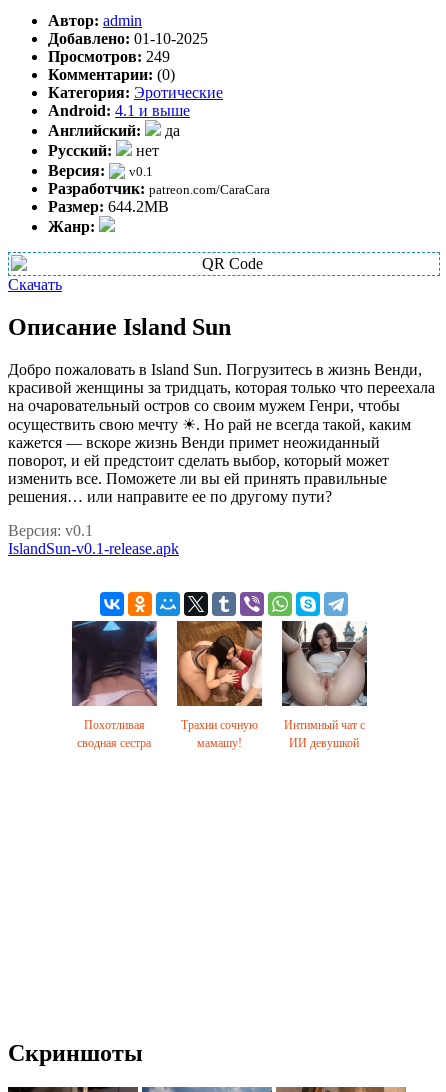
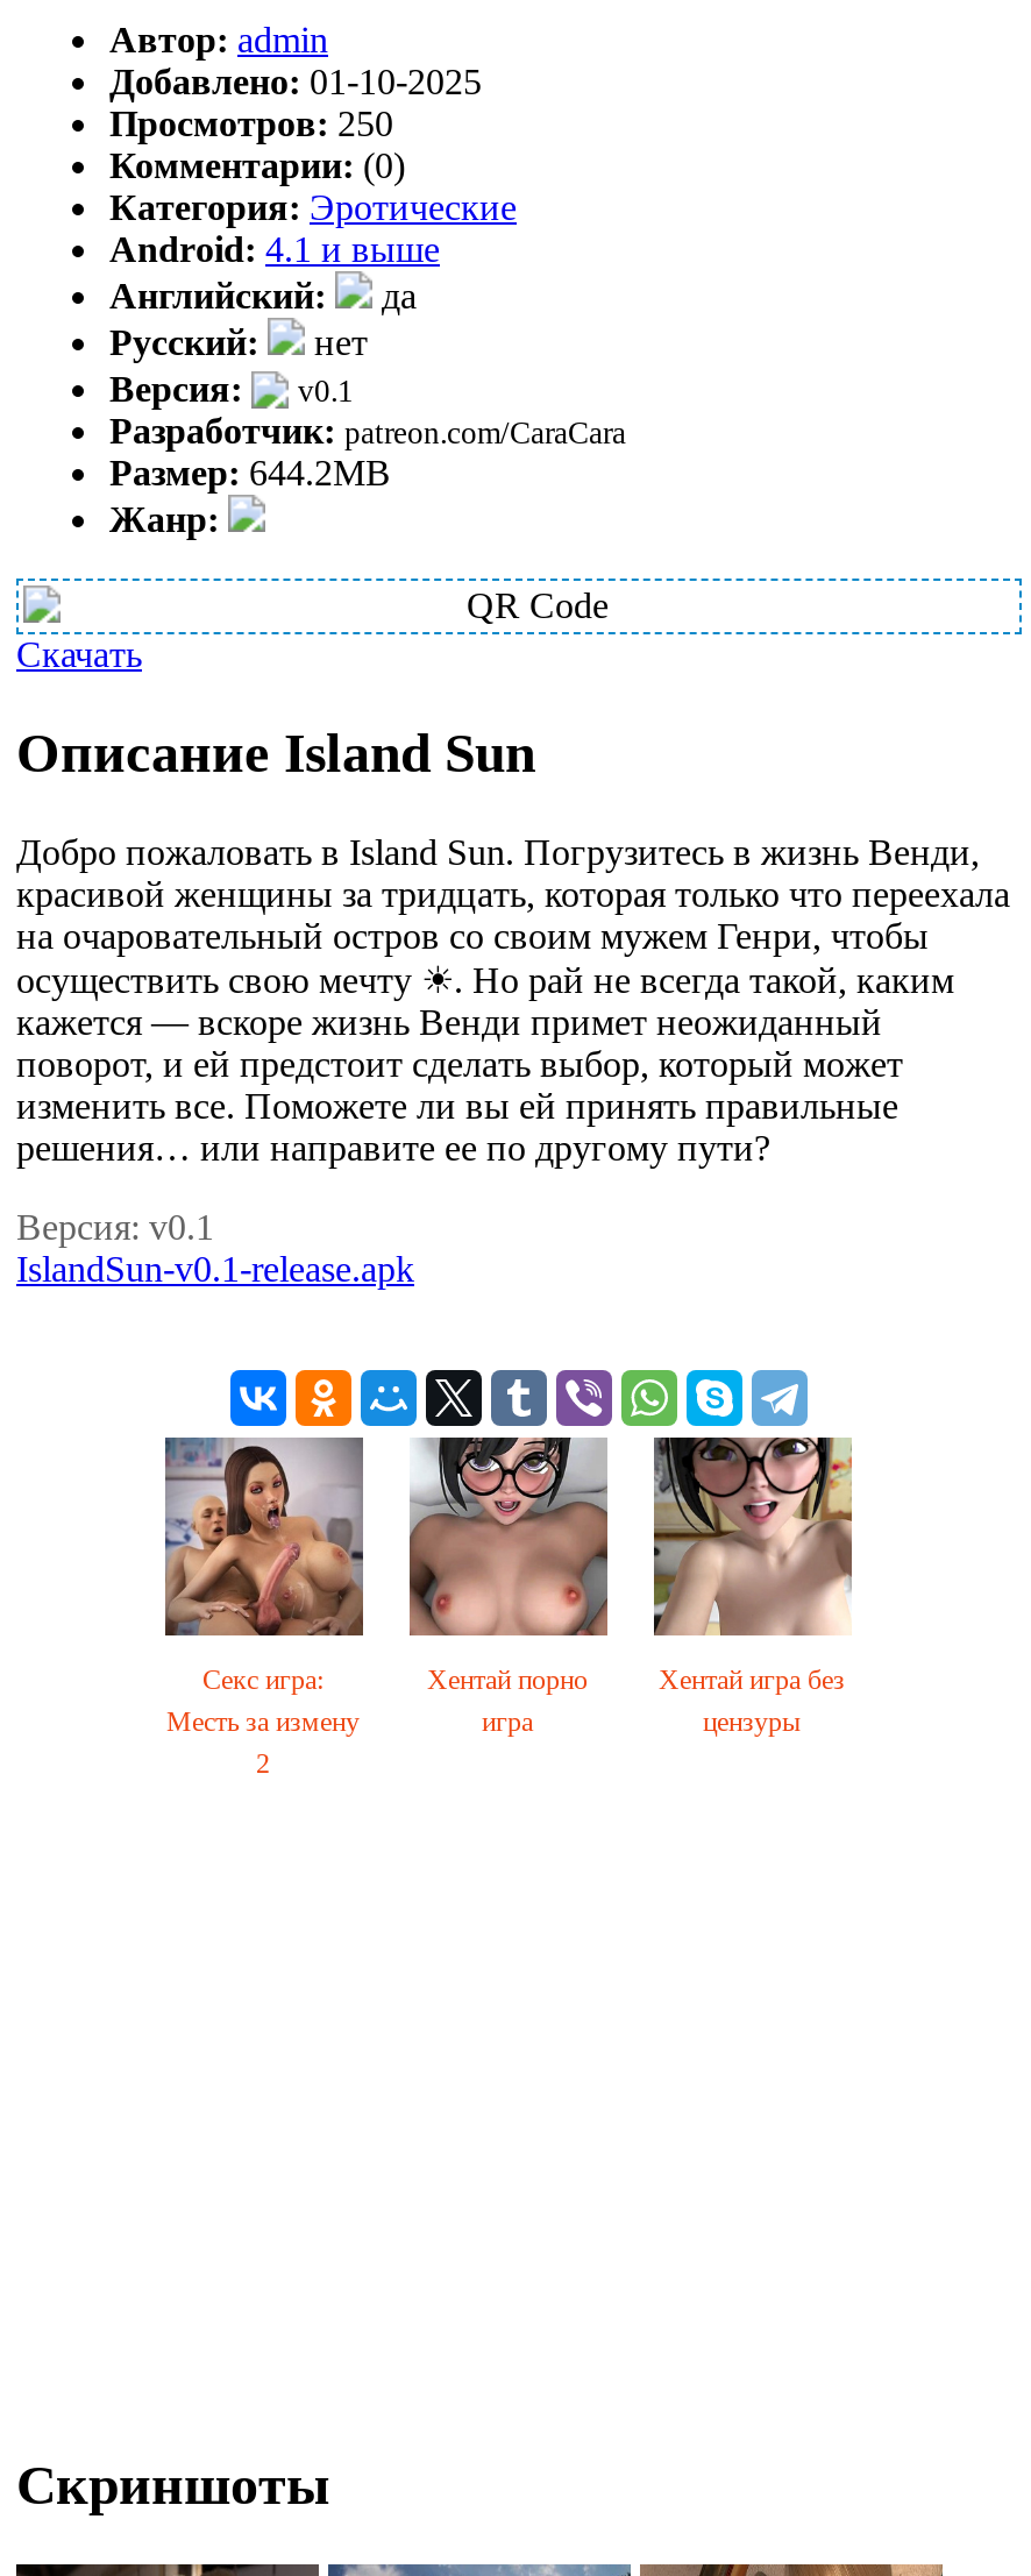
- Просмотров: 249
+ Просмотров: 250

- [image]
- Похотливая
- сводная сестра
+ [image]
+ Секс игра:
+ Месть за измену
+ 2

- [image]
- Трахни сочную
- мамашу!
+ [image]
+ Хентай порно
+ игра

- [image]
- Интимный чат с
- ИИ девушкой
+ [image]
+ Хентай игра без
+ цензуры
